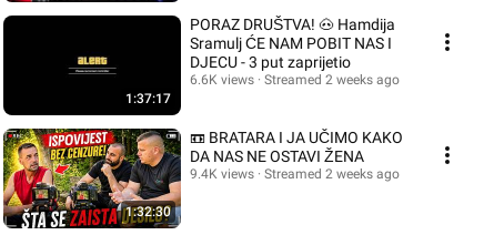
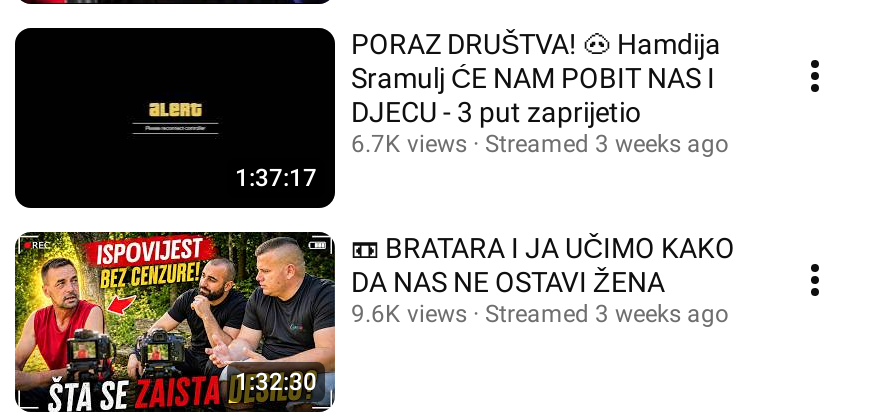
- 6.6K views
+ 6.7K views

- Streamed 2 weeks ago
+ Streamed 3 weeks ago

- 9.4K views
+ 9.6K views

- Streamed 2 weeks ago
+ Streamed 3 weeks ago
